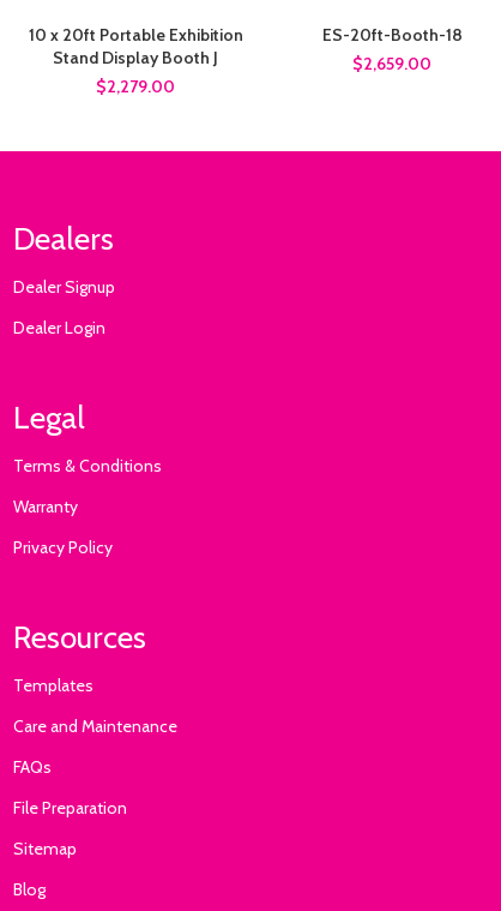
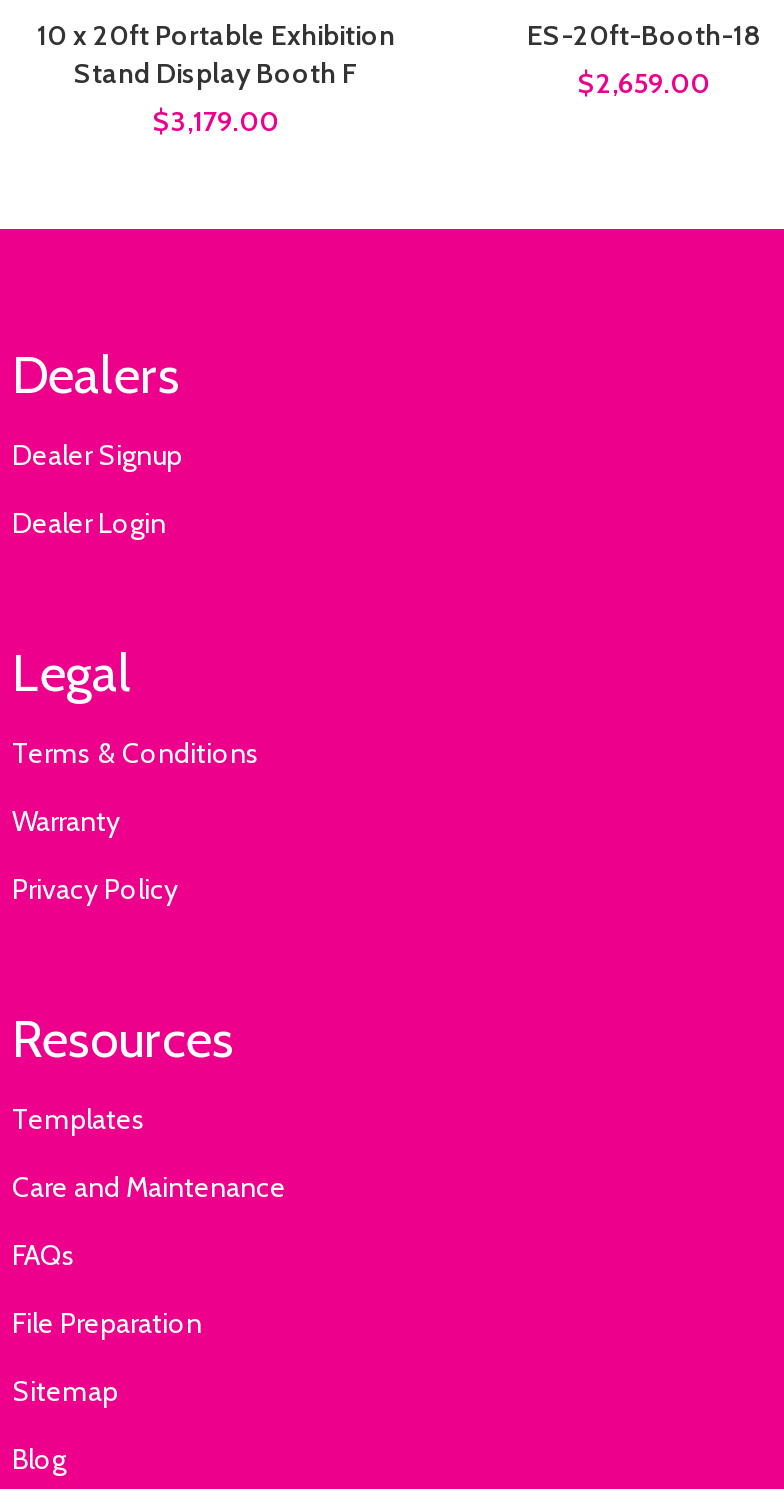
- Stand Display Booth J
+ Stand Display Booth F

- $2,279.00
+ $3,179.00
